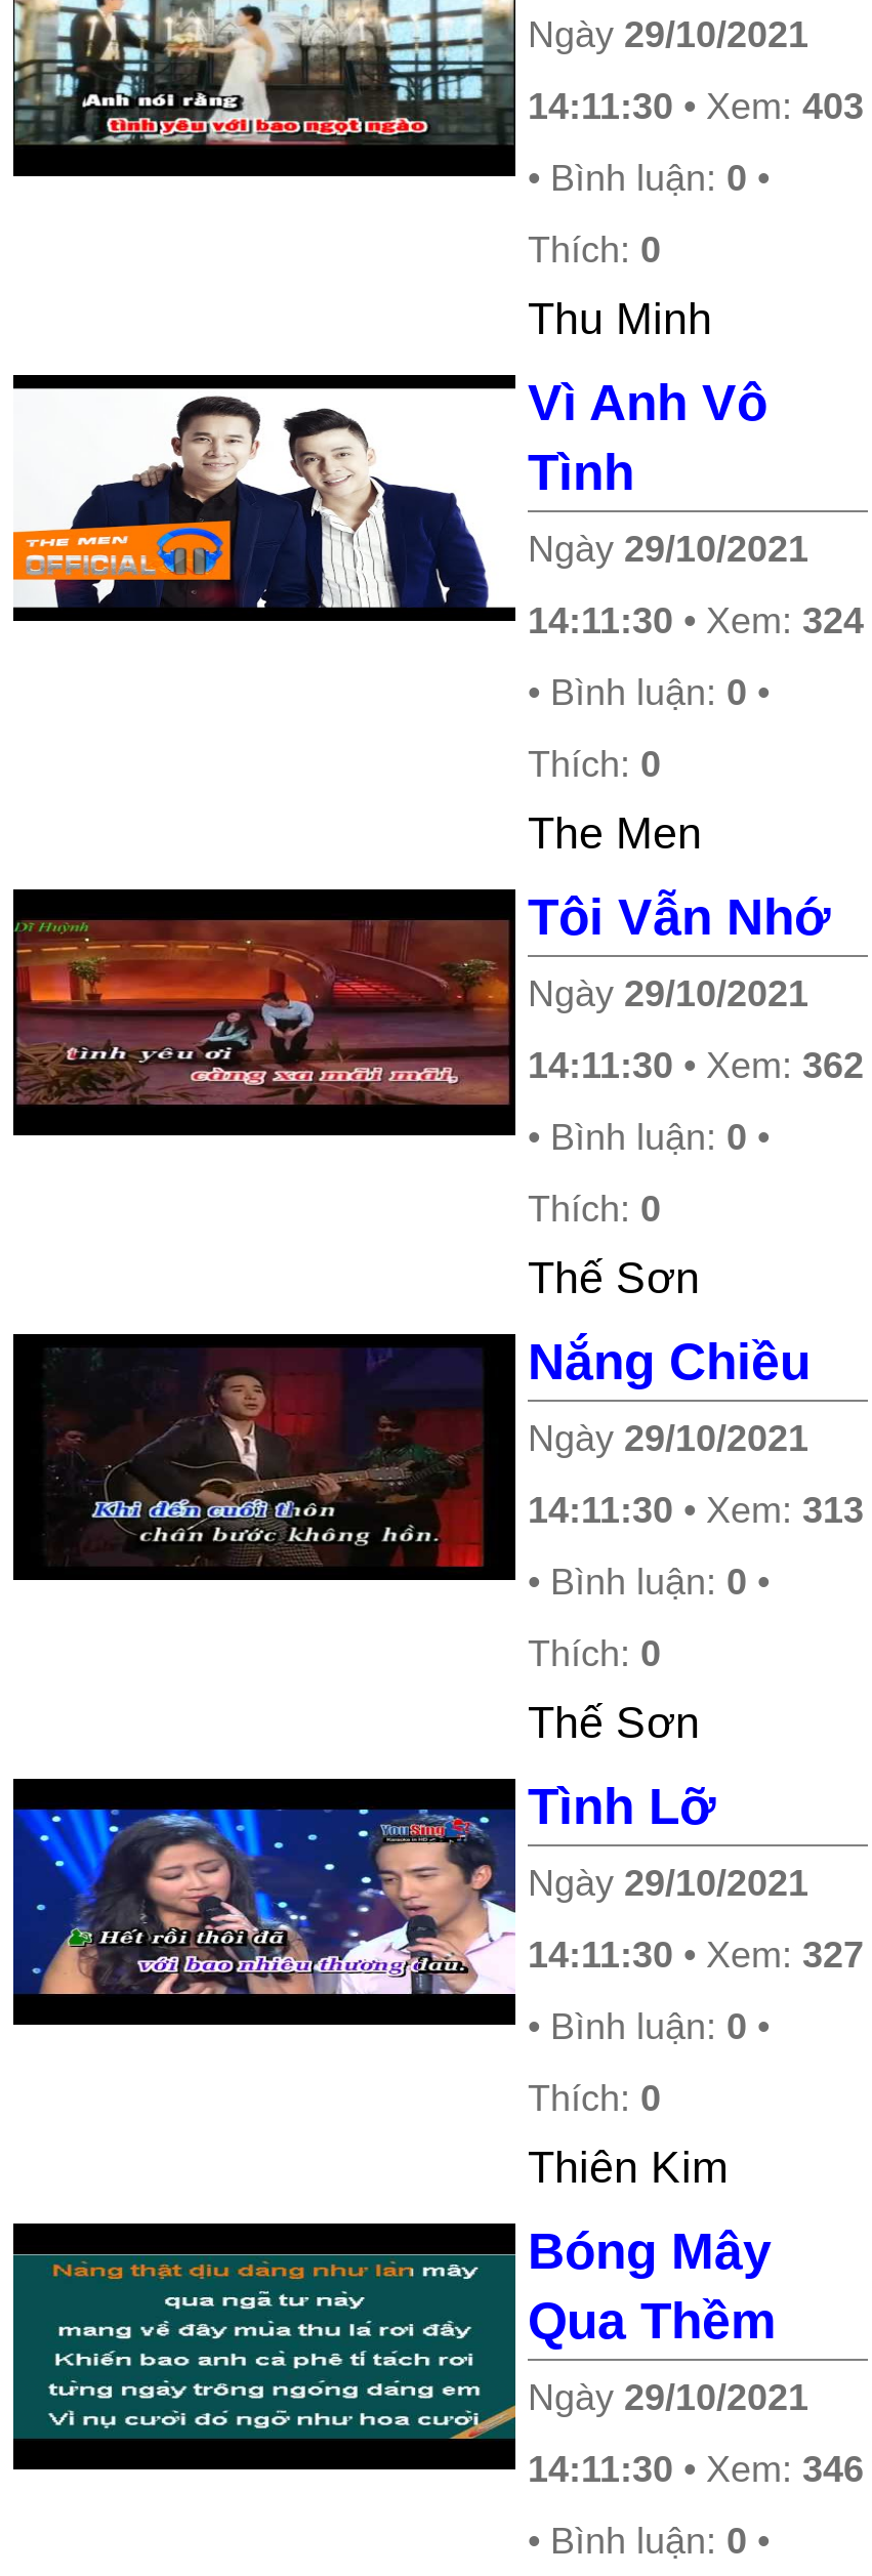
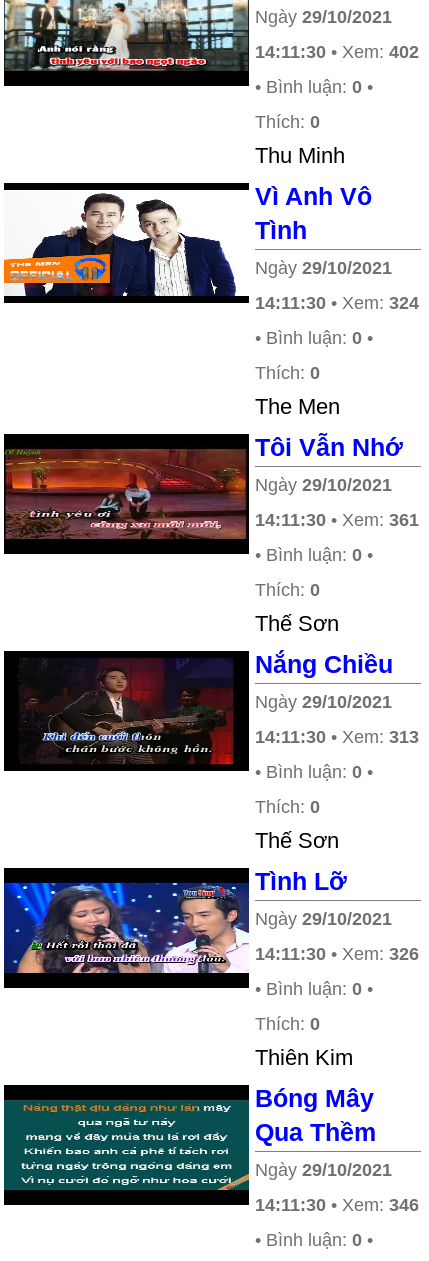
- 14:11:30 • Xem: 403
+ 14:11:30 • Xem: 402

- 14:11:30 • Xem: 362
+ 14:11:30 • Xem: 361

- 14:11:30 • Xem: 327
+ 14:11:30 • Xem: 326
